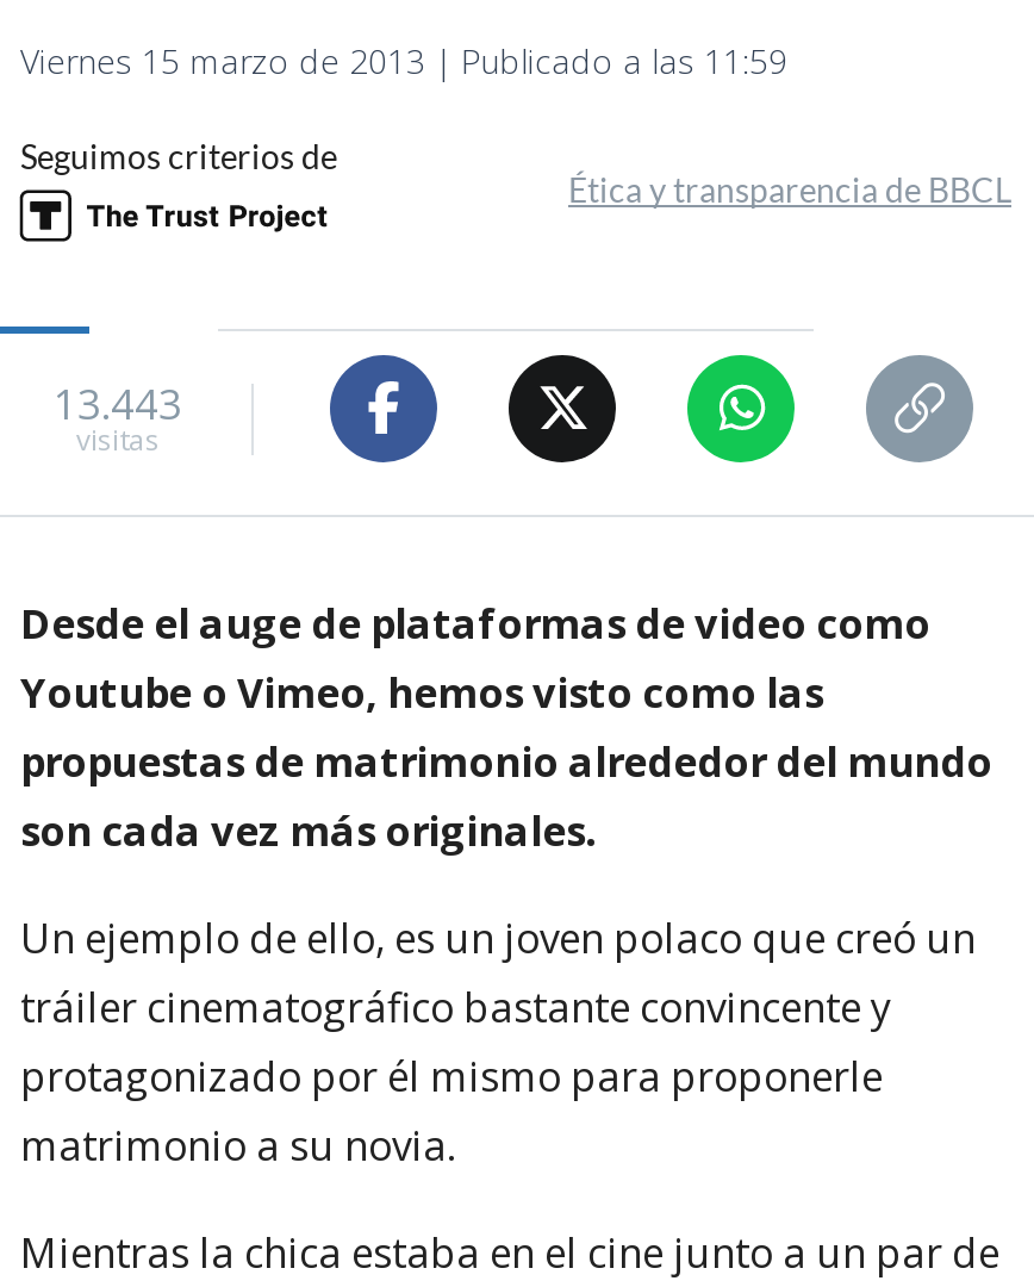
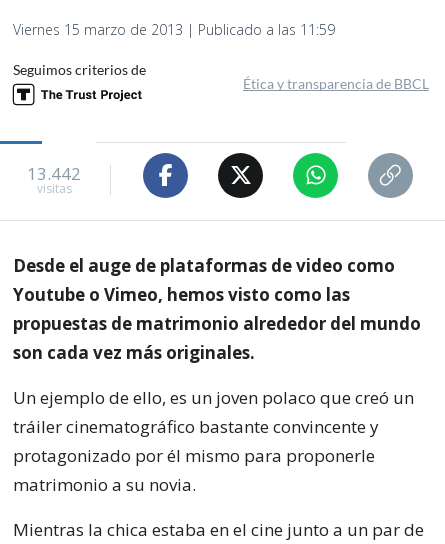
- 13.443
+ 13.442
